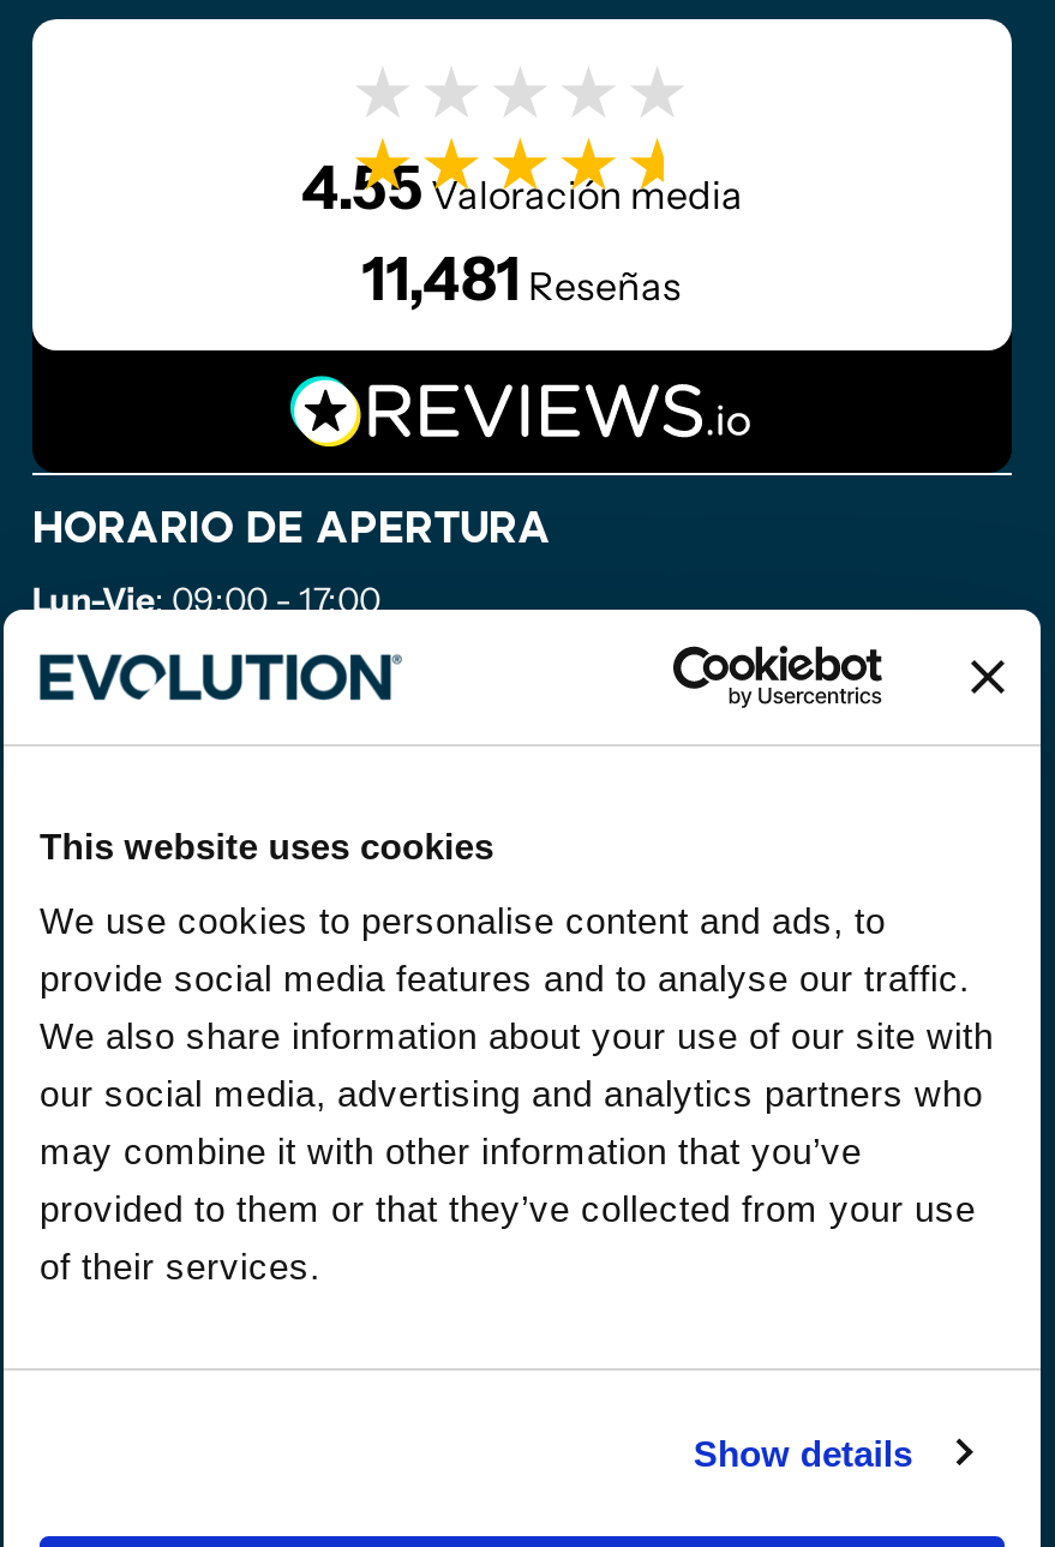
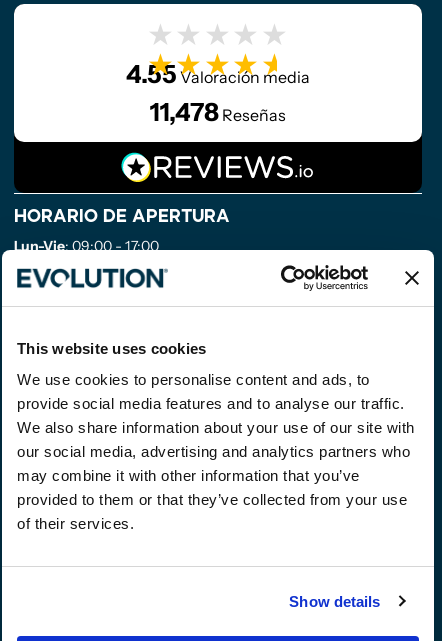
- 11,481 Reseñas
+ 11,478 Reseñas
